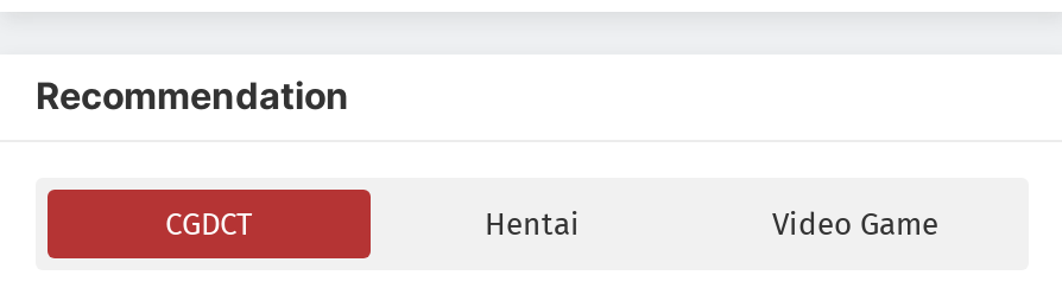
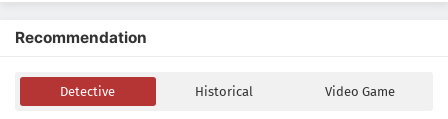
- CGDCT
- Hentai
+ Detective
+ Historical
